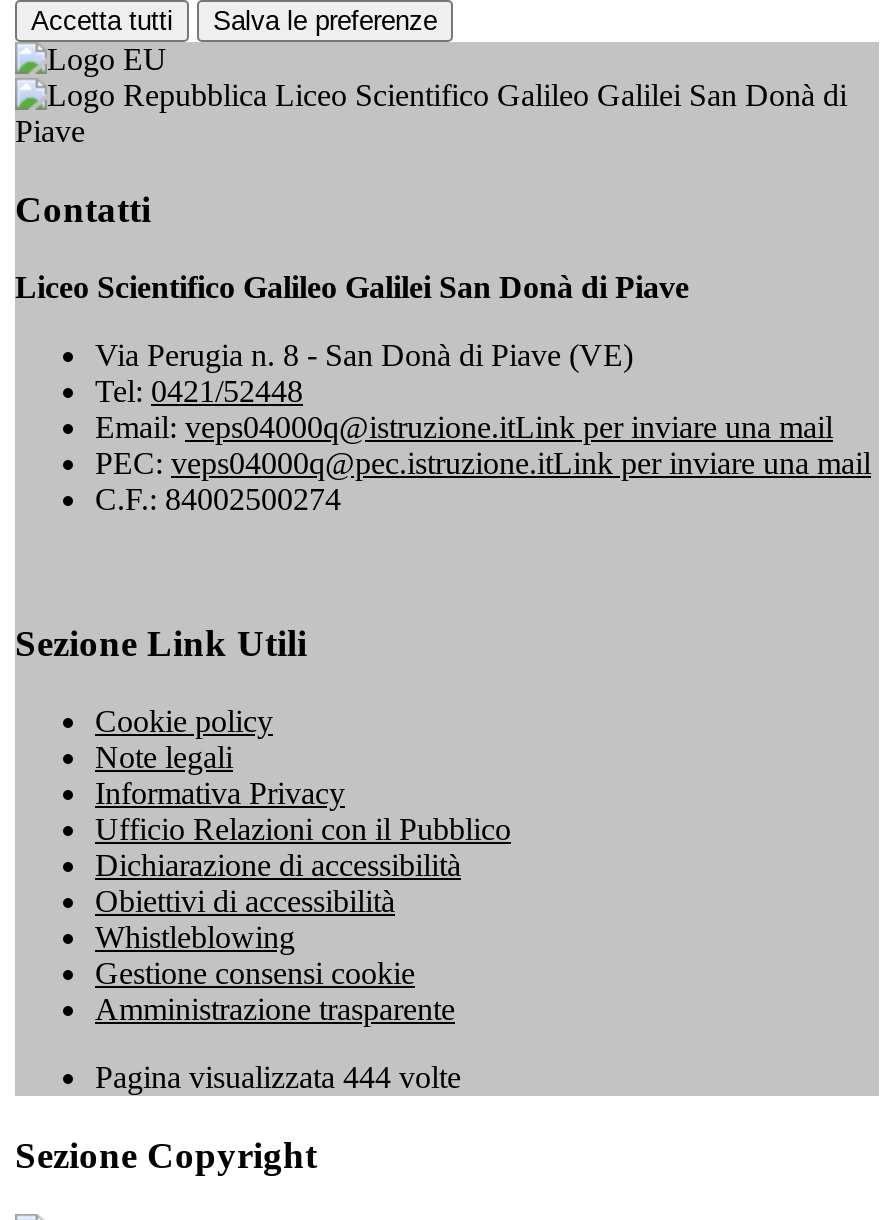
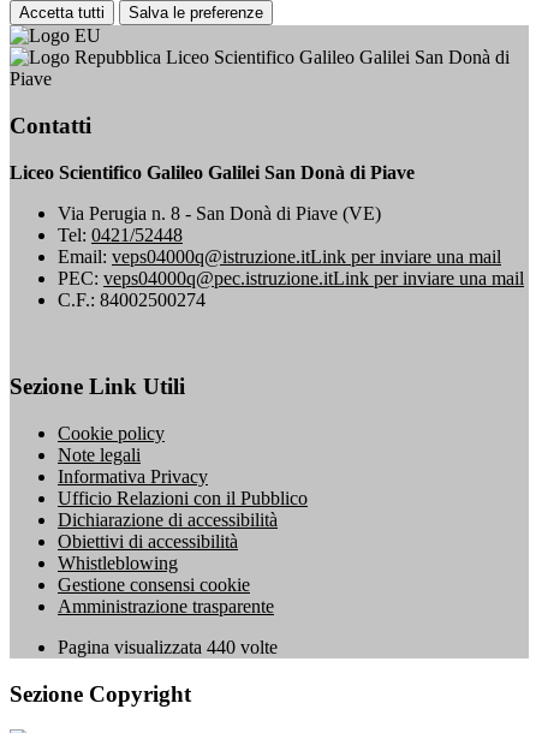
- Pagina visualizzata 444 volte
+ Pagina visualizzata 440 volte
